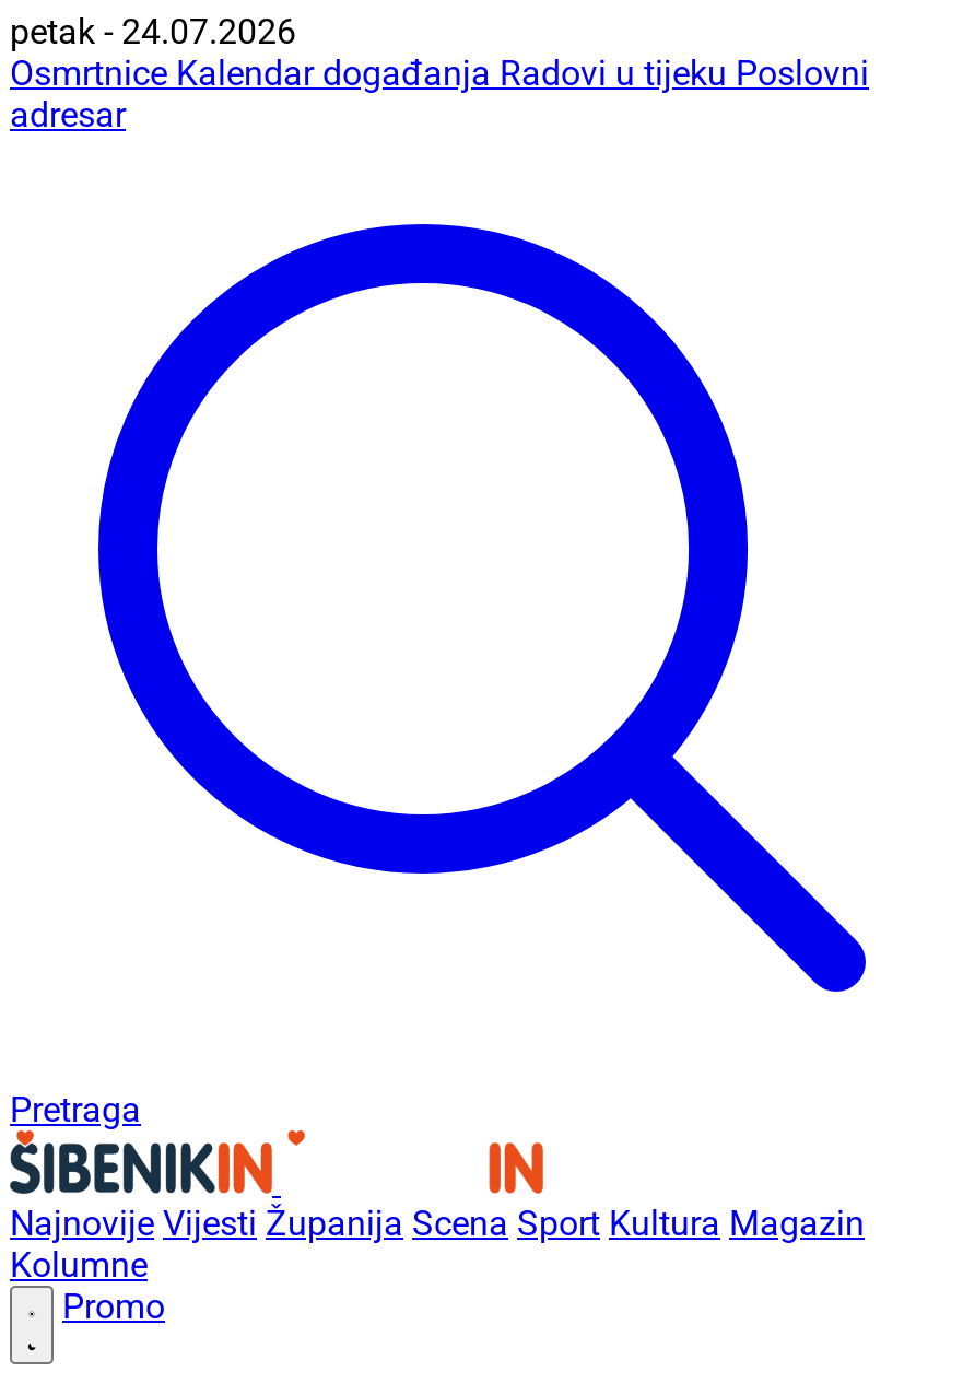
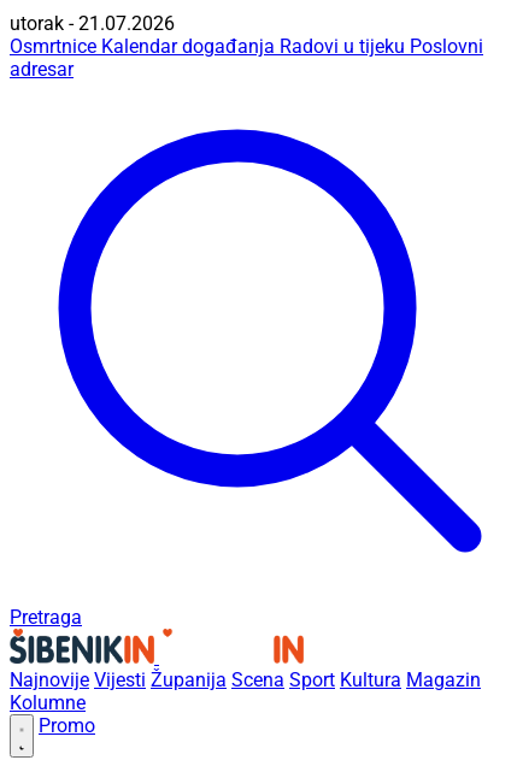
- petak - 24.07.2026
+ utorak - 21.07.2026
